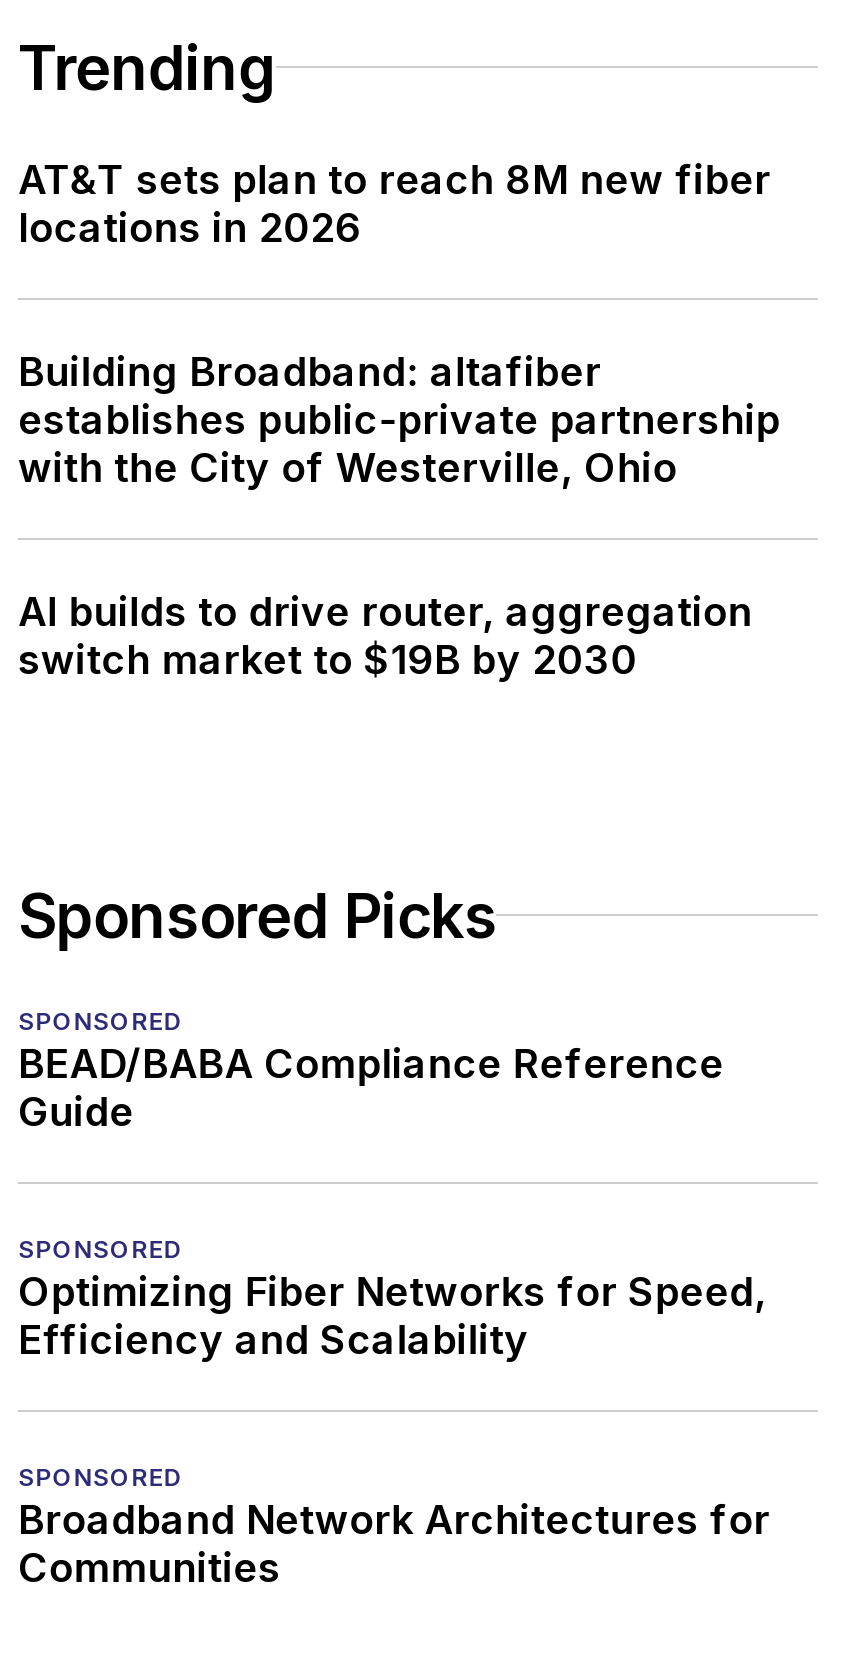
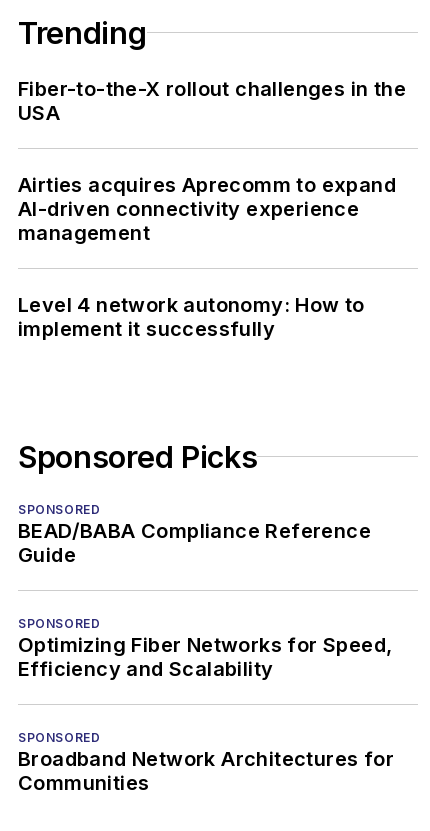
- AT&T sets plan to reach 8M new fiber
- locations in 2026
+ Fiber-to-the-X rollout challenges in the
+ USA

- Building Broadband: altafiber
- establishes public-private partnership
- with the City of Westerville, Ohio
+ Airties acquires Aprecomm to expand
+ AI-driven connectivity experience
+ management

- AI builds to drive router, aggregation
- switch market to $19B by 2030
+ Level 4 network autonomy: How to
+ implement it successfully
